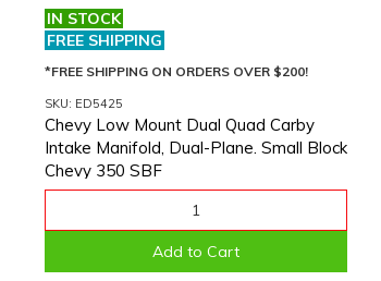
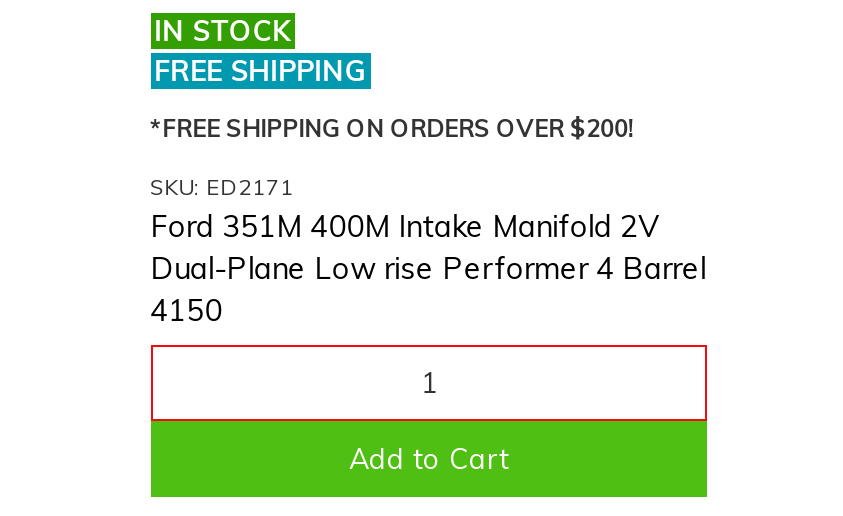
- SKU: ED5425
- Chevy Low Mount Dual Quad Carby
- Intake Manifold, Dual-Plane. Small Block
- Chevy 350 SBF
+ SKU: ED2171
+ Ford 351M 400M Intake Manifold 2V
+ Dual-Plane Low rise Performer 4 Barrel
+ 4150
